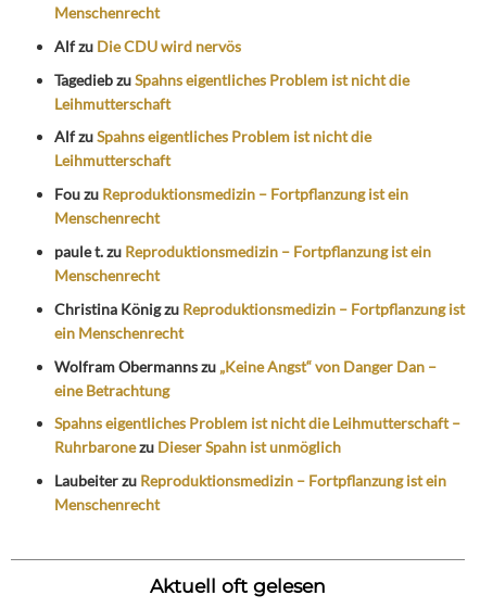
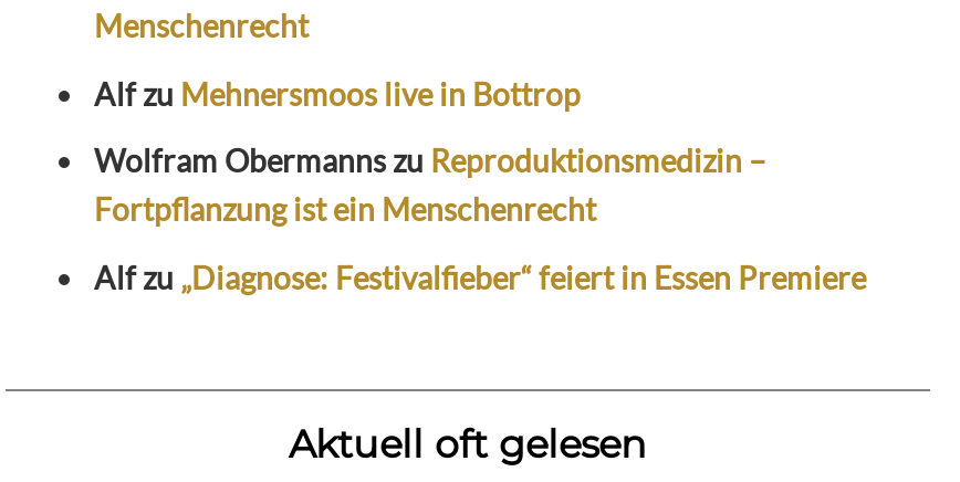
- Alf zu Die CDU wird nervös
- Tagedieb zu Spahns eigentliches Problem ist nicht die
- Leihmutterschaft
- Alf zu Spahns eigentliches Problem ist nicht die
- Leihmutterschaft
- Fou zu Reproduktionsmedizin – Fortpflanzung ist ein
- Menschenrecht
- paule t. zu Reproduktionsmedizin – Fortpflanzung ist ein
- Menschenrecht
- Christina König zu Reproduktionsmedizin – Fortpflanzung ist
- ein Menschenrecht
- Wolfram Obermanns zu „Keine Angst“ von Danger Dan –
- eine Betrachtung
- Spahns eigentliches Problem ist nicht die Leihmutterschaft –
- Ruhrbarone zu Dieser Spahn ist unmöglich
- Laubeiter zu Reproduktionsmedizin – Fortpflanzung ist ein
- Menschenrecht
+ Alf zu Mehnersmoos live in Bottrop
+ Wolfram Obermanns zu Reproduktionsmedizin –
+ Fortpflanzung ist ein Menschenrecht
+ Alf zu „Diagnose: Festivalfieber“ feiert in Essen Premiere
